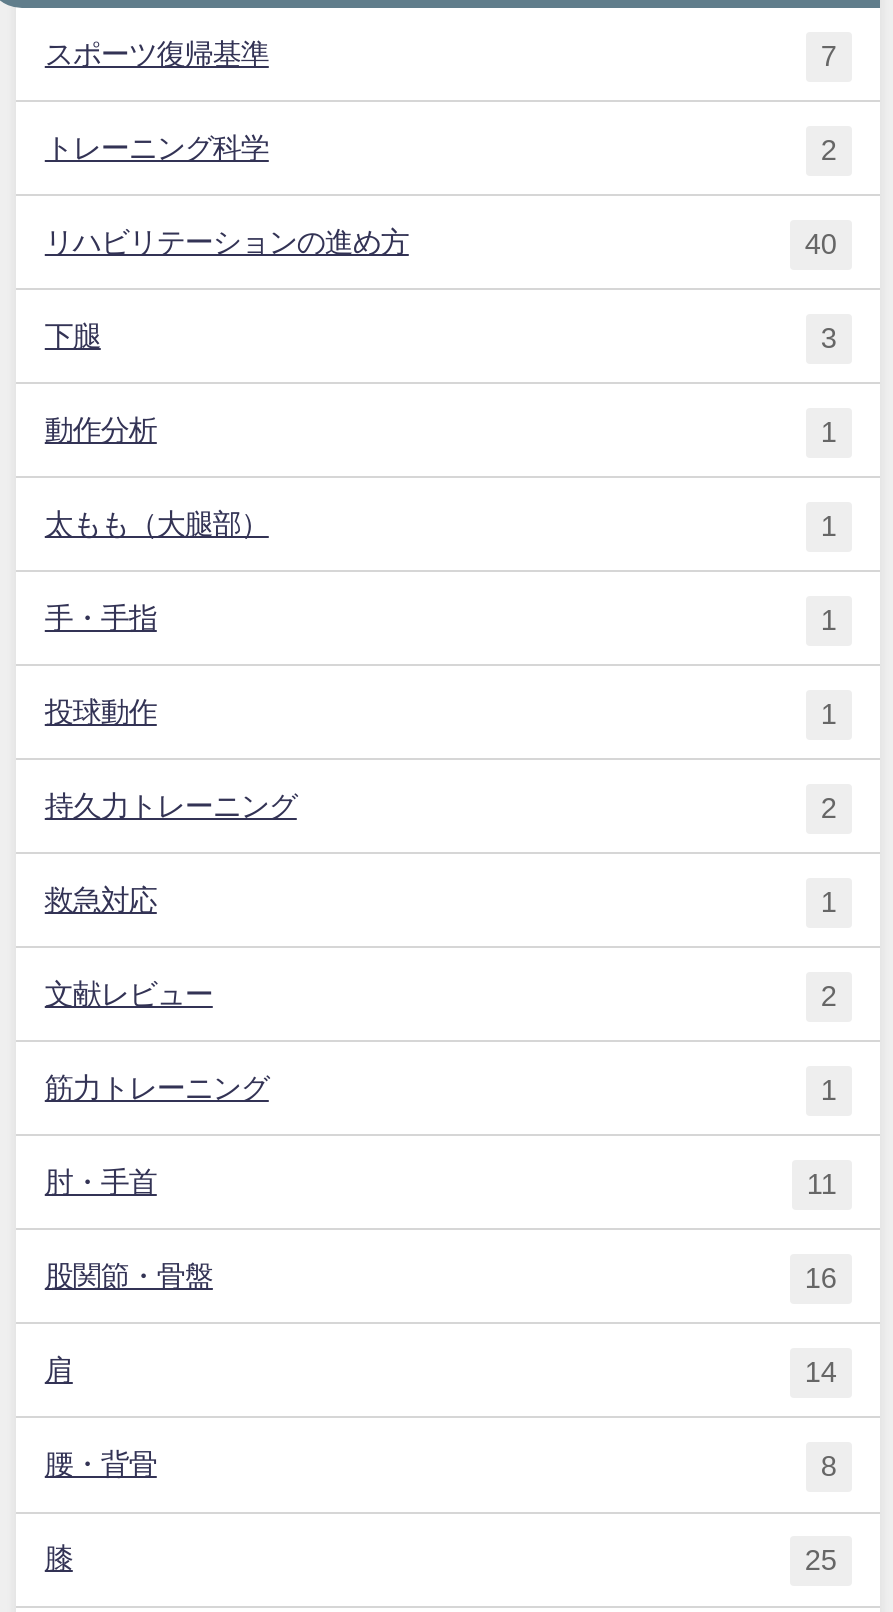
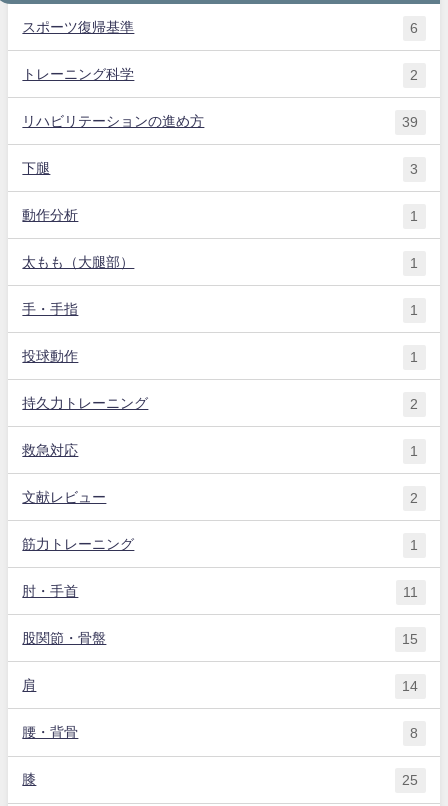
- 7
+ 6

- 40
+ 39

- 16
+ 15
